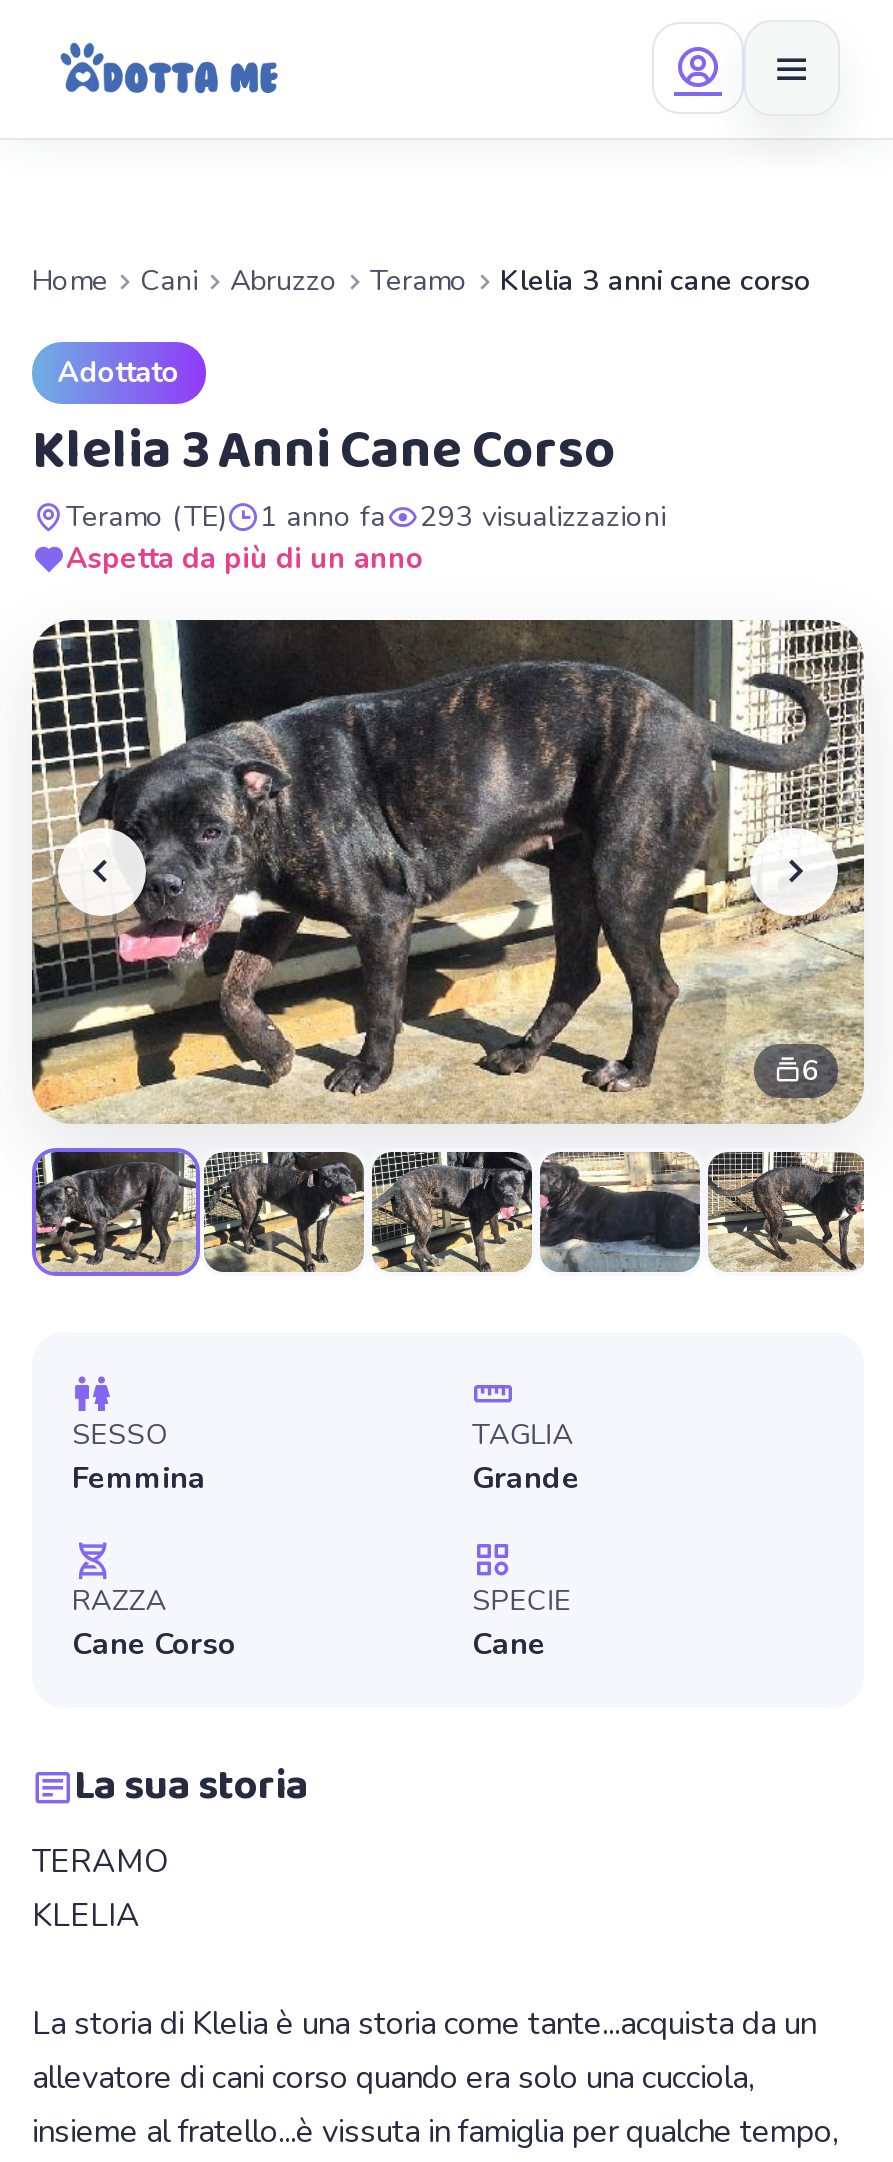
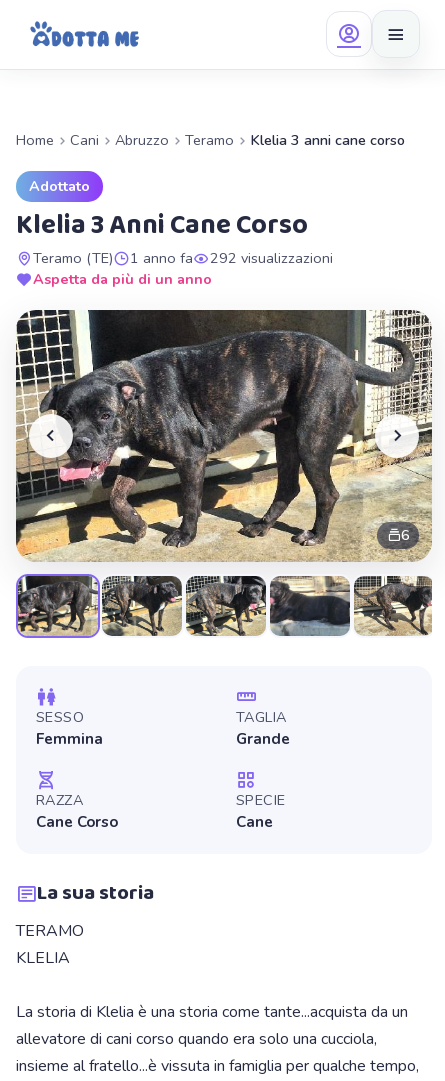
- 293 visualizzazioni
+ 292 visualizzazioni
